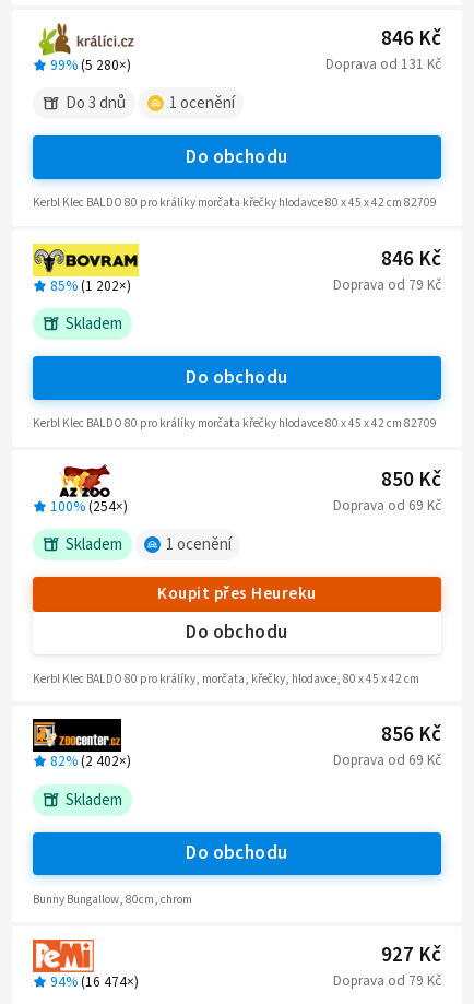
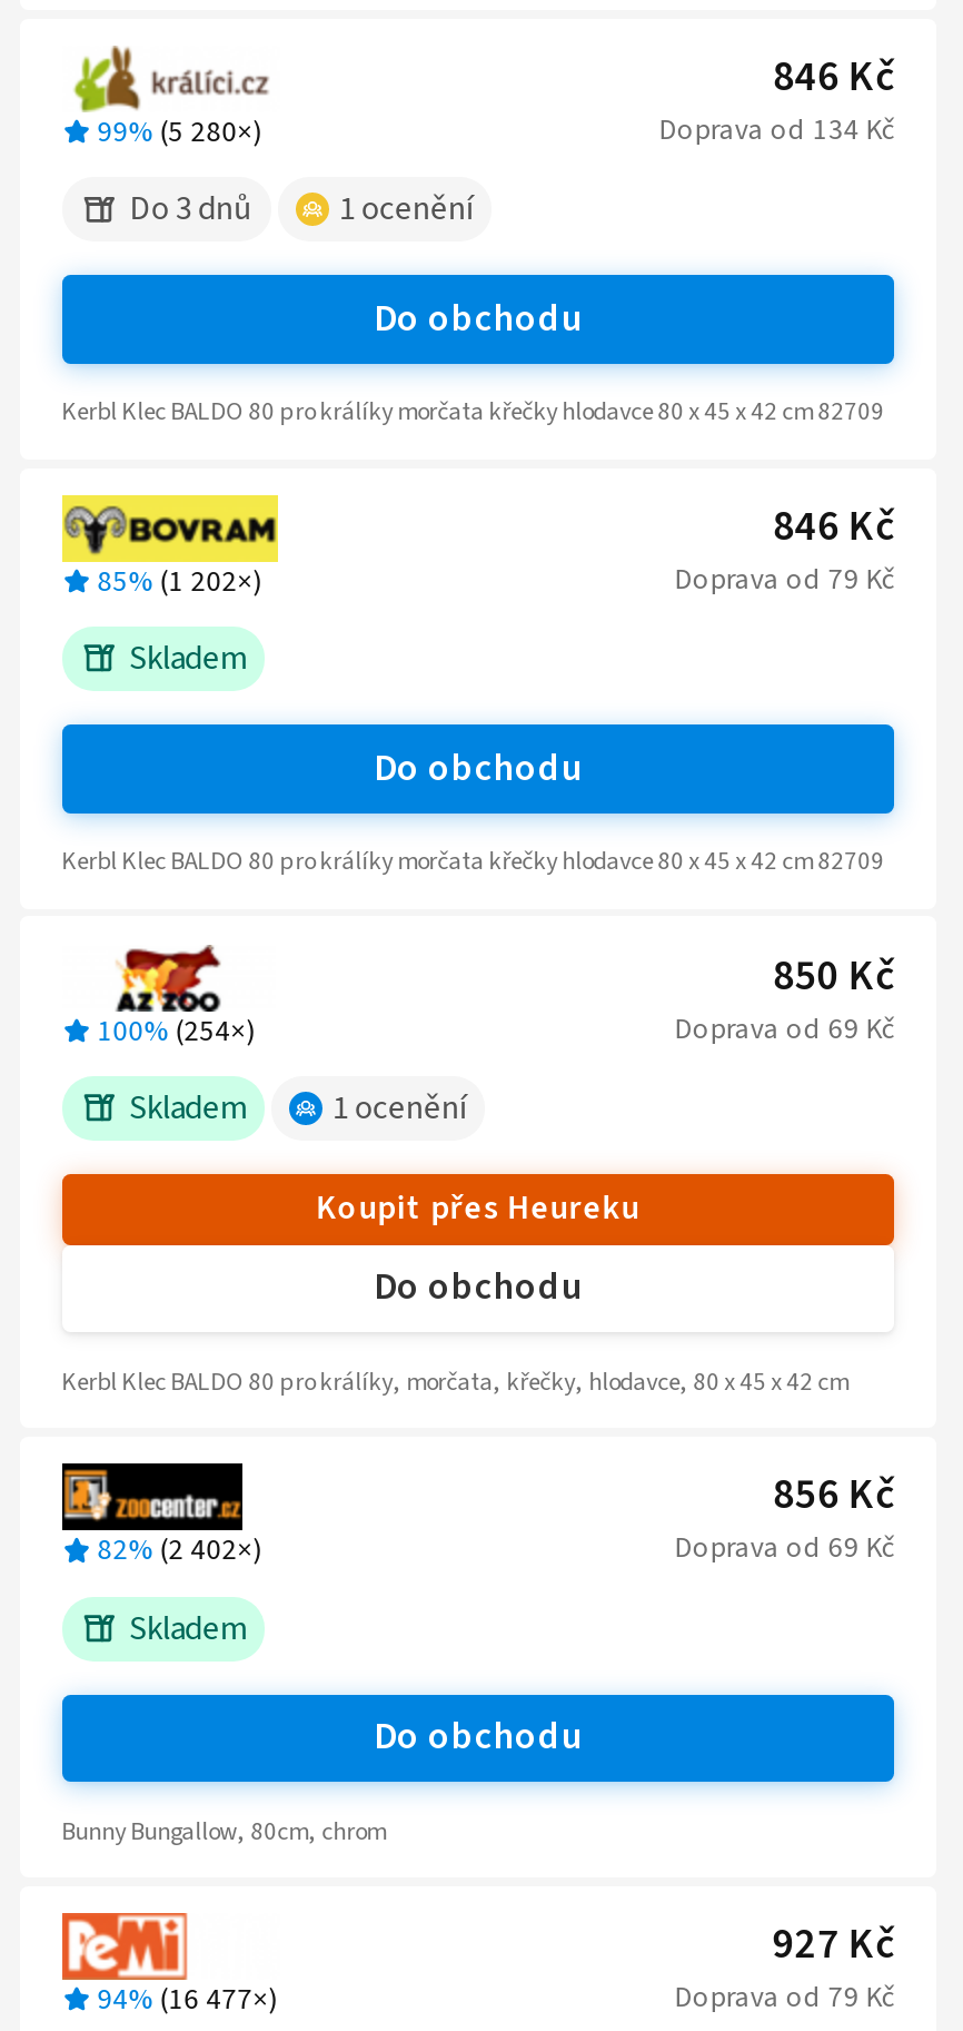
- Doprava od 131 Kč
+ Doprava od 134 Kč

- 94%(16 474×)
+ 94%(16 477×)
